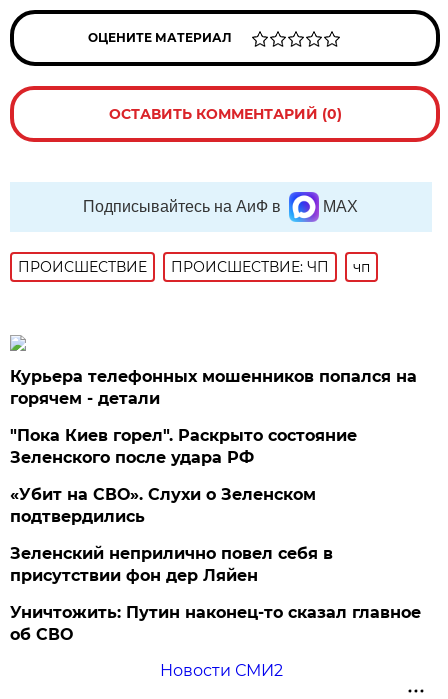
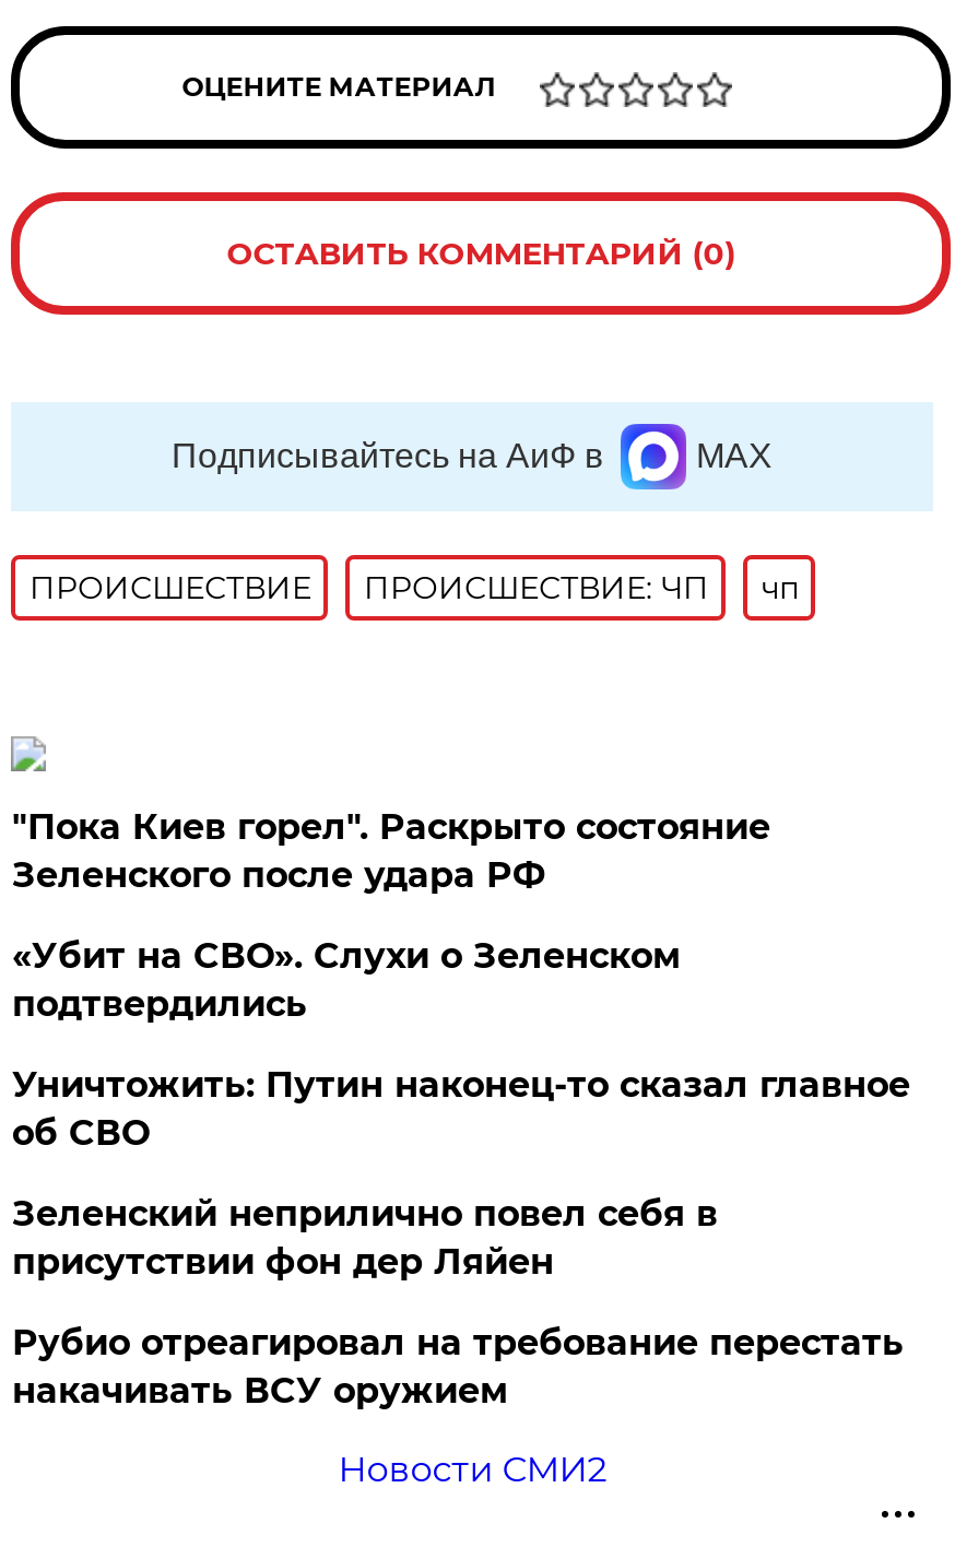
- Курьера телефонных мошенников попался на
- горячем - детали

moved up: "Пока Киев горел". Раскрыто состояние | Зеленского после удара РФ | «Убит на СВО». Слухи о Зеленском | подтвердились

+ Рубио отреагировал на требование перестать
+ накачивать ВСУ оружием

moved up: Уничтожить: Путин наконец-то сказал главное | об СВО
